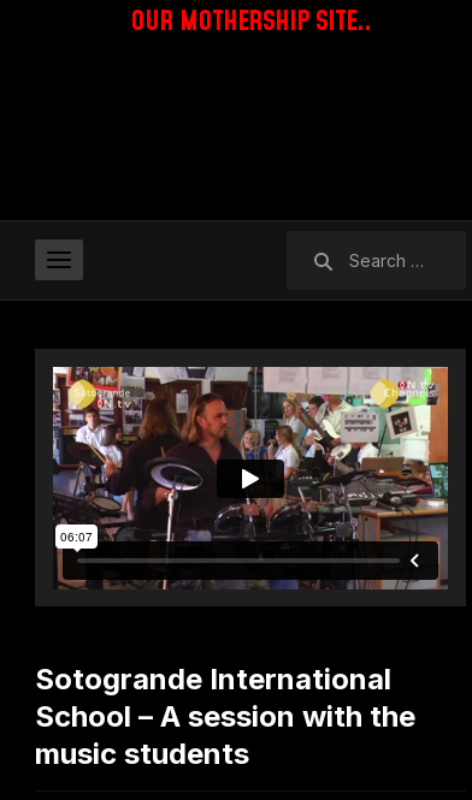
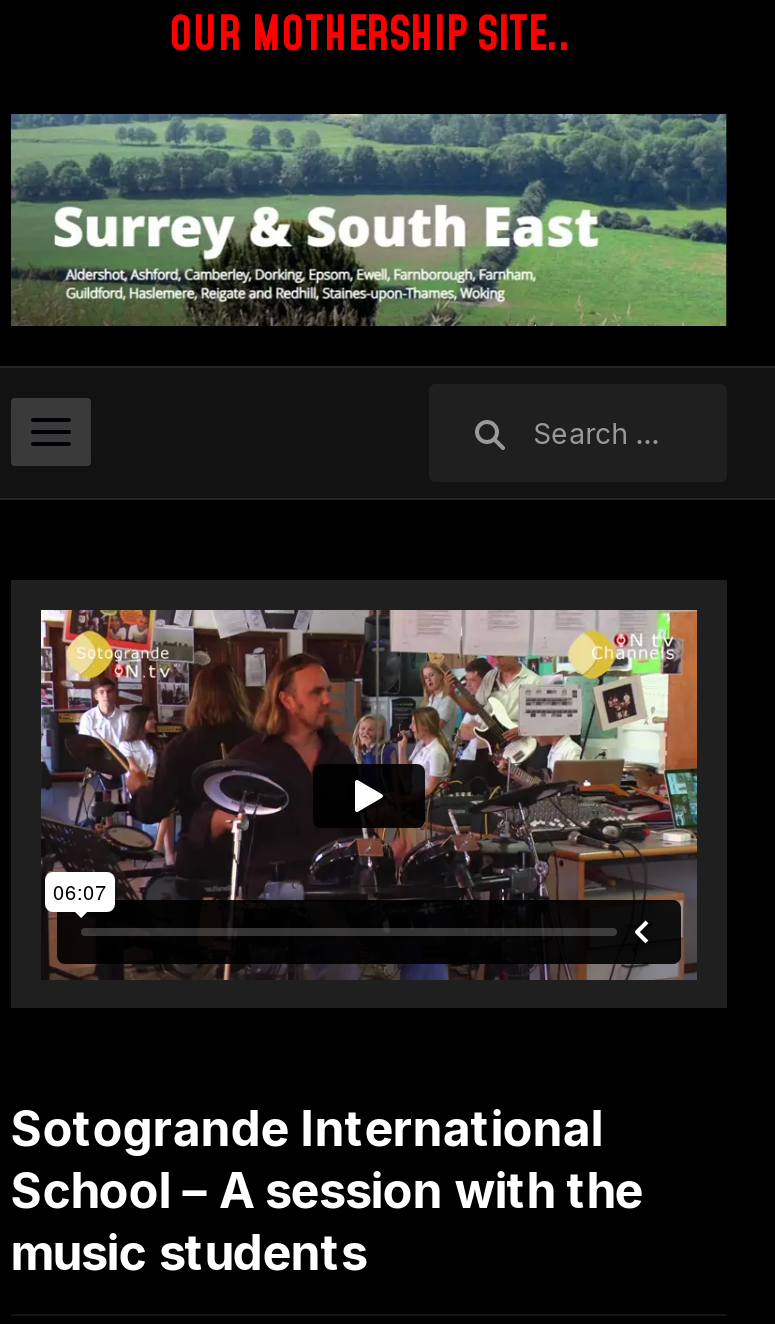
+ [image]
